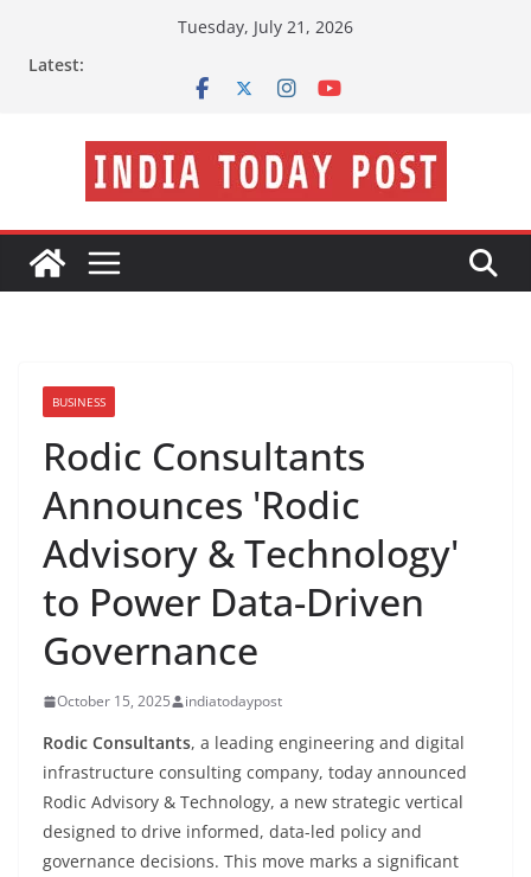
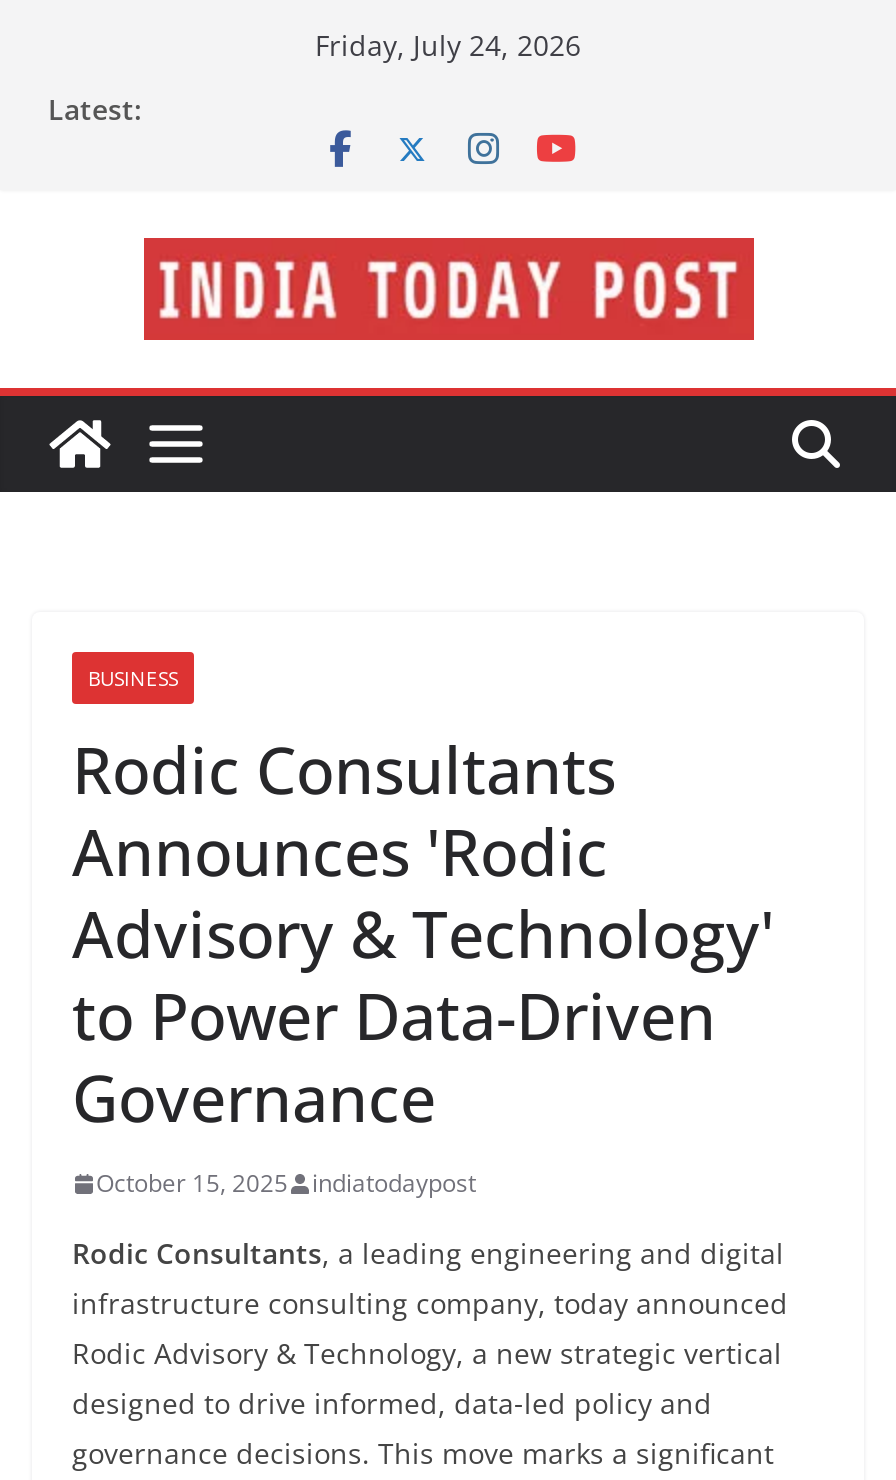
- Tuesday, July 21, 2026
+ Friday, July 24, 2026
